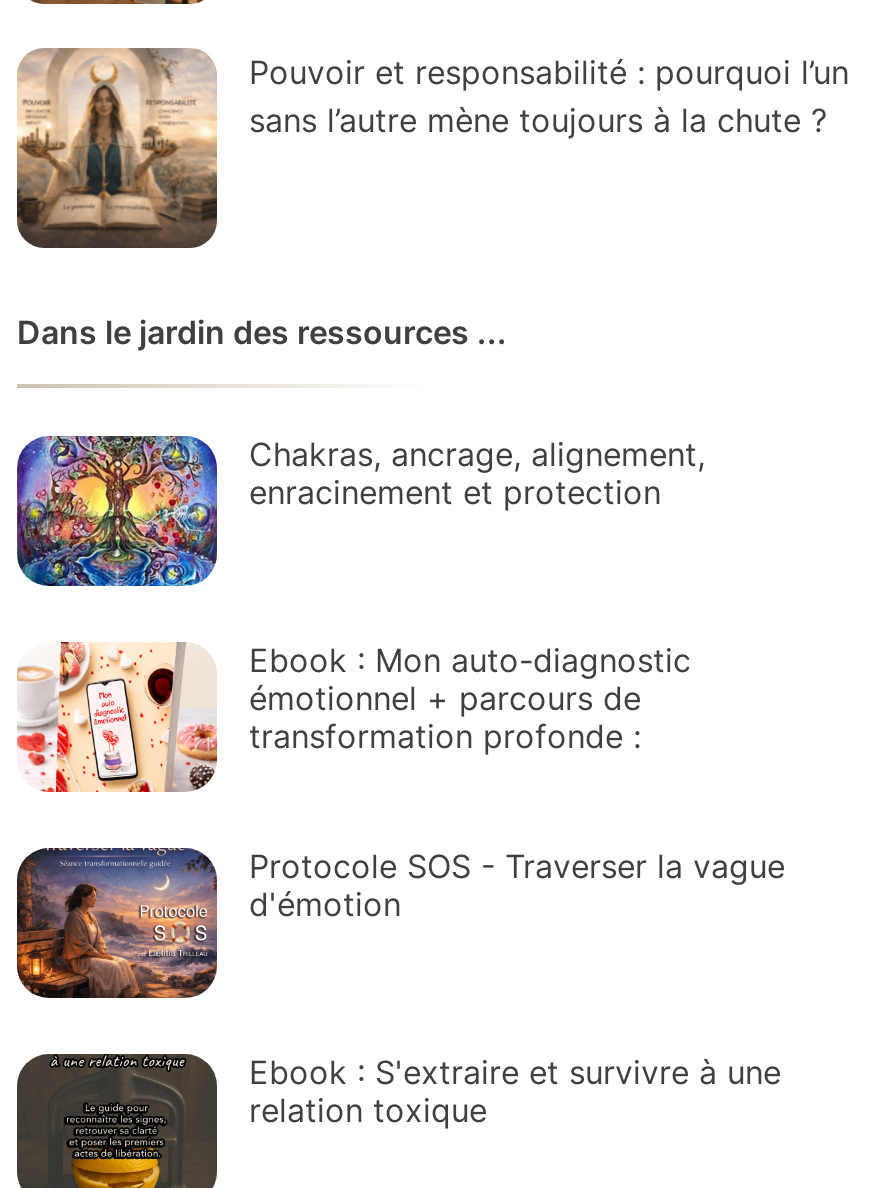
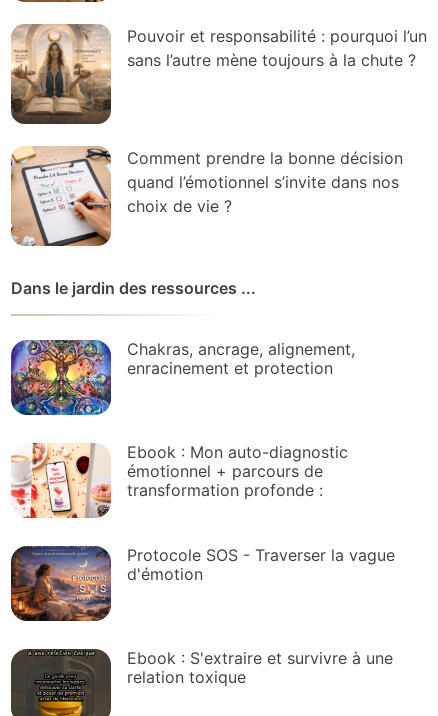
+ [image]
+ Comment prendre la bonne décision
+ quand l’émotionnel s’invite dans nos
+ choix de vie ?
